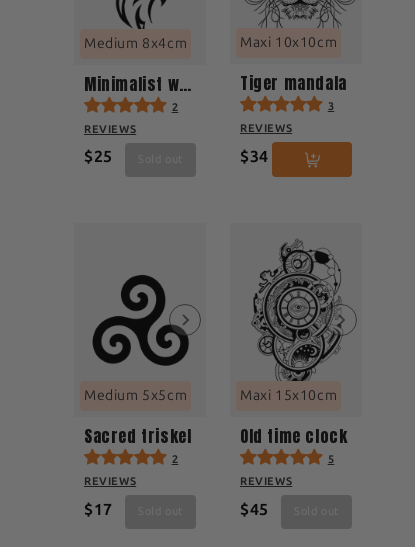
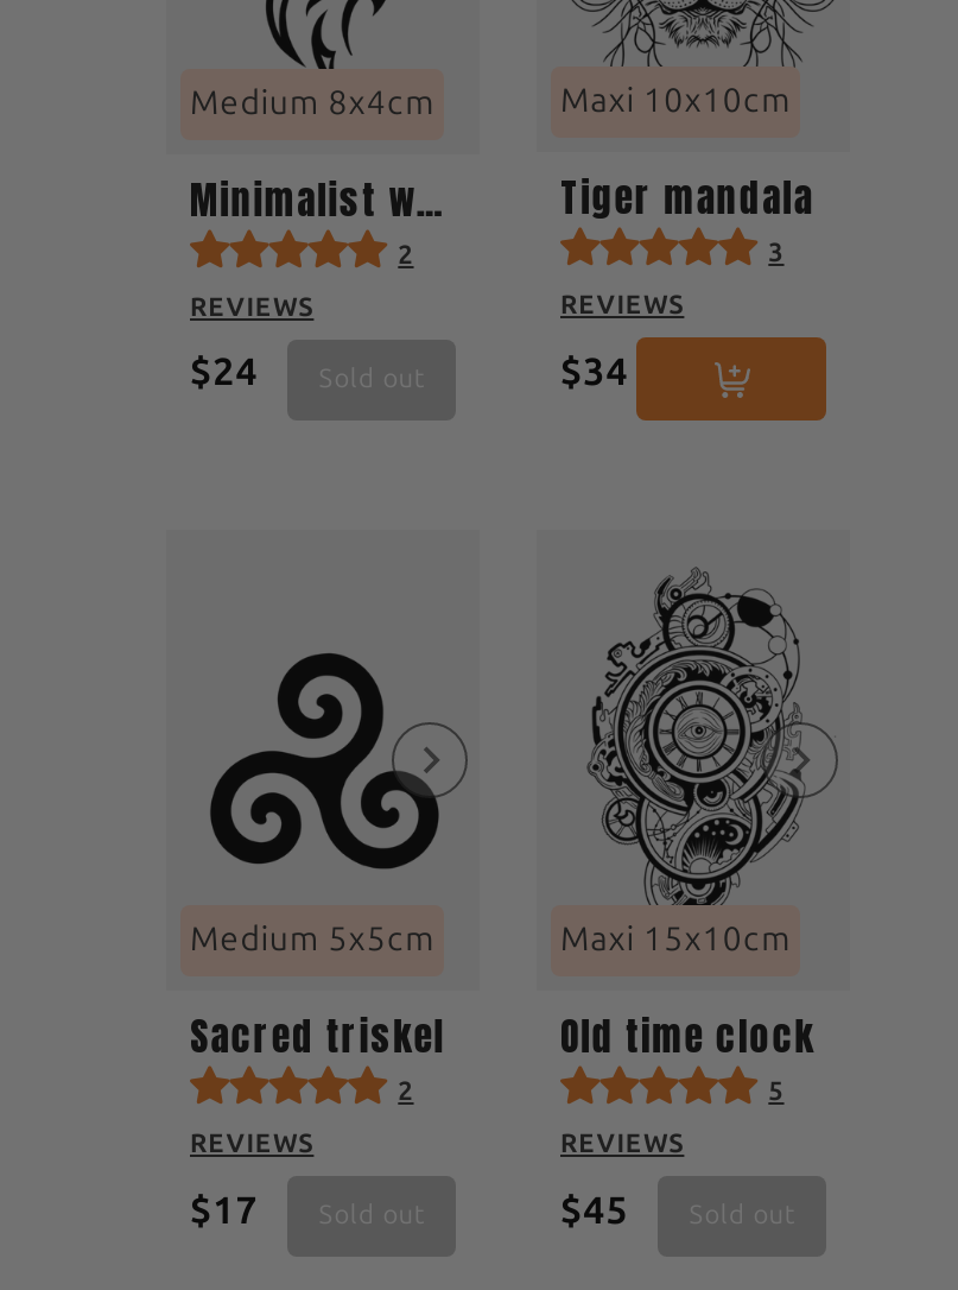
- $25
+ $24
